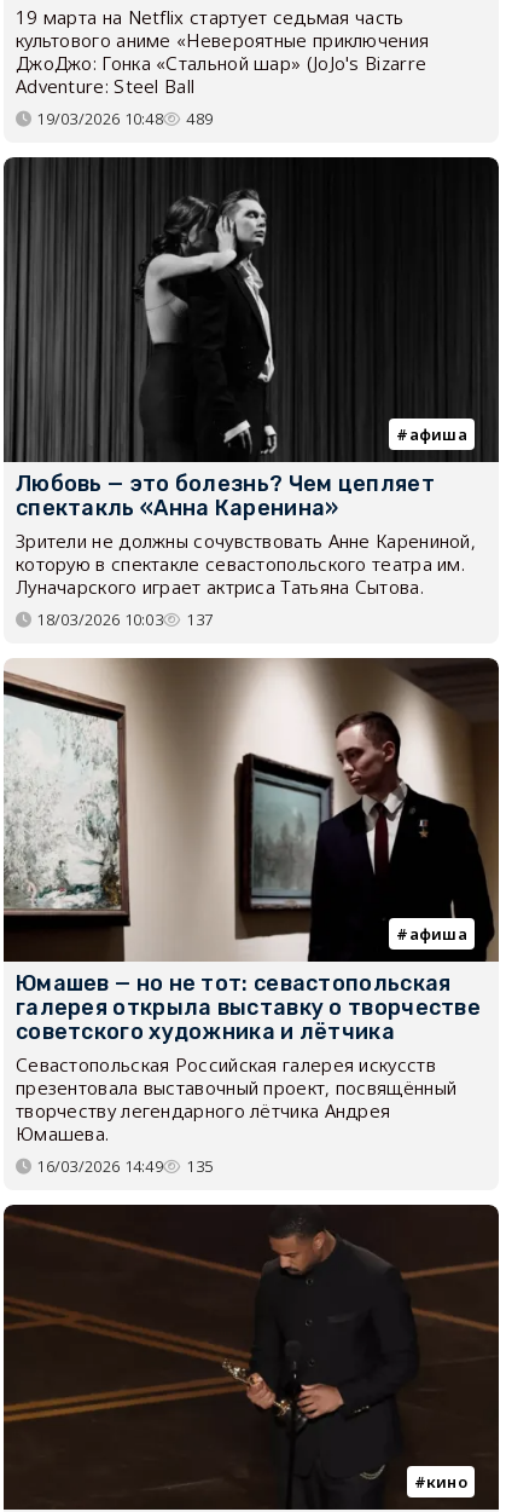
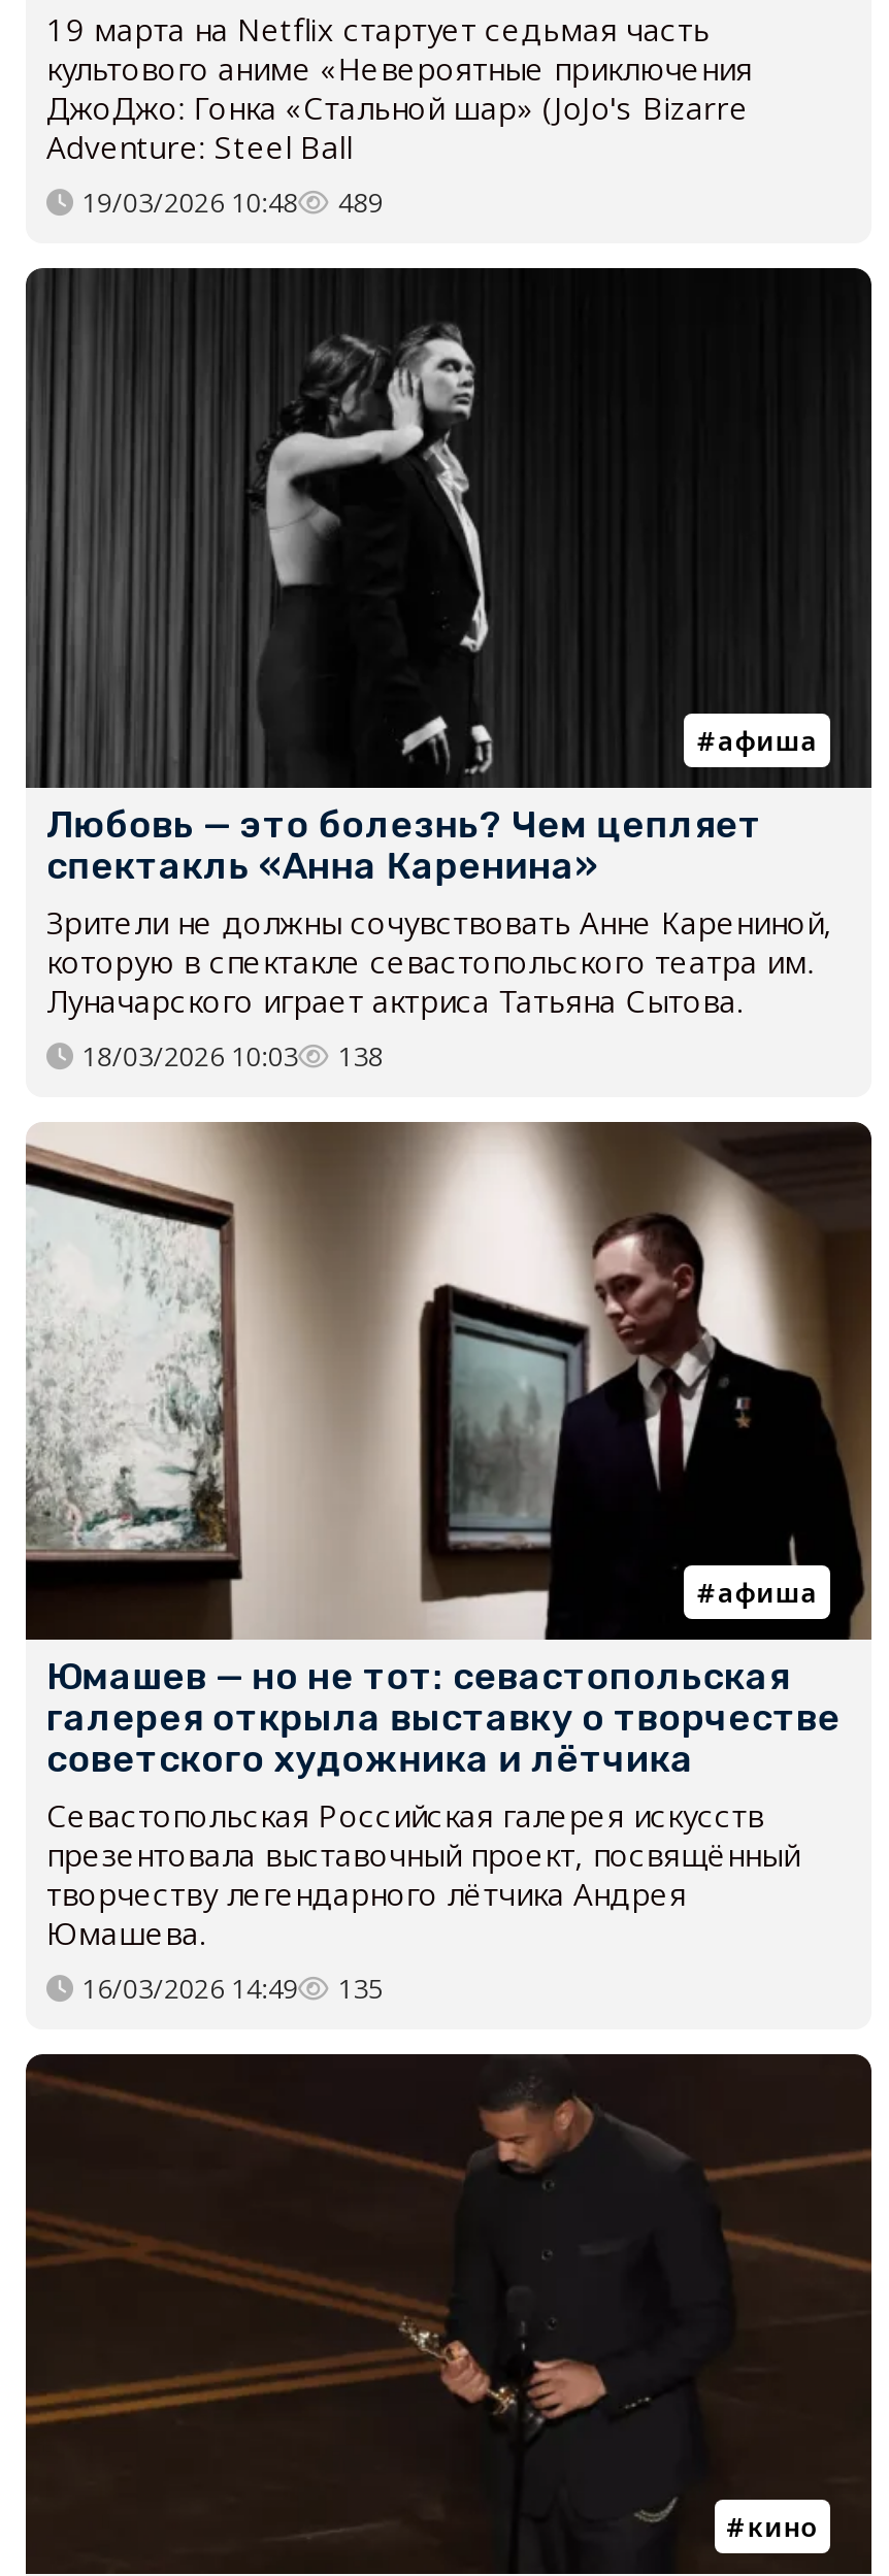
- 18/03/2026 10:03 137
+ 18/03/2026 10:03 138
